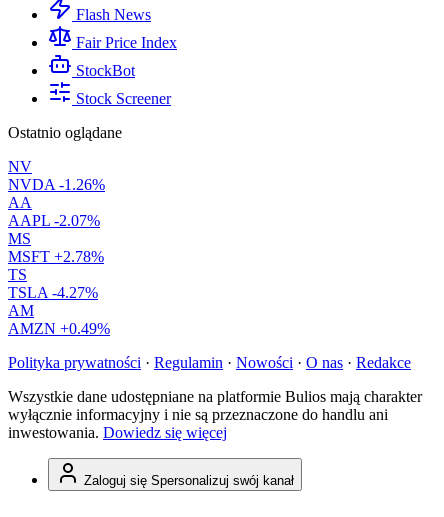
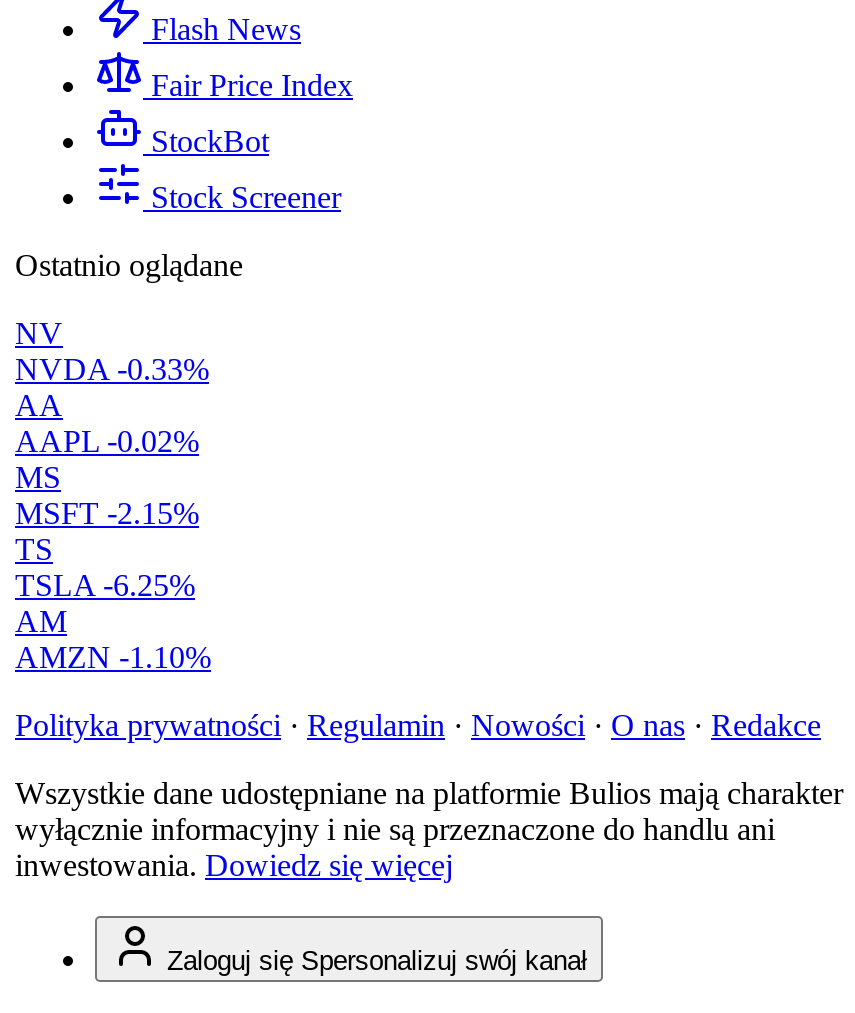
- NVDA -1.26%
+ NVDA -0.33%

- AAPL -2.07%
+ AAPL -0.02%

- MSFT +2.78%
+ MSFT -2.15%

- TSLA -4.27%
+ TSLA -6.25%

- AMZN +0.49%
+ AMZN -1.10%
